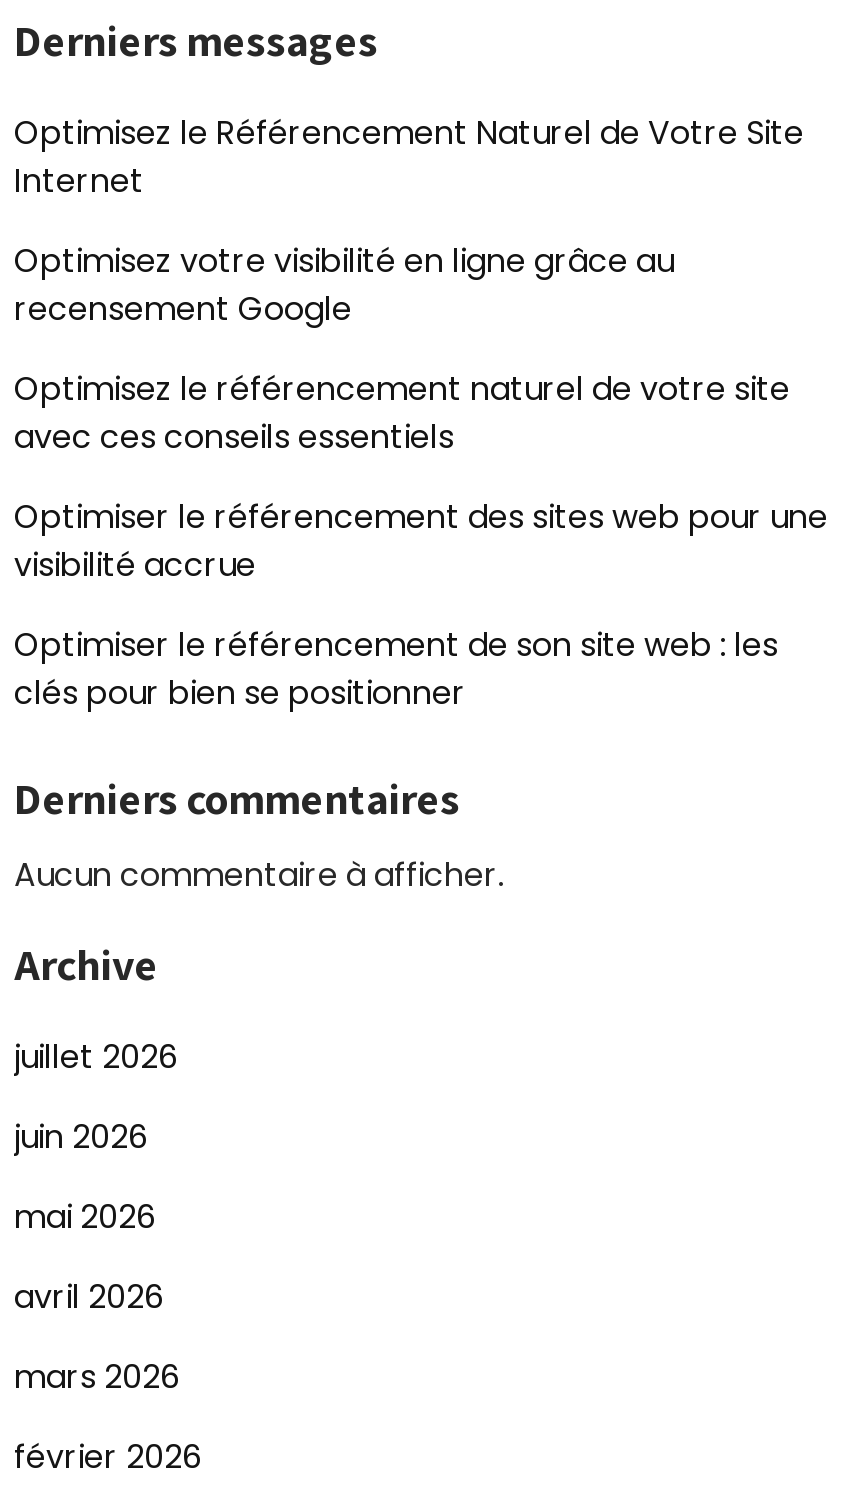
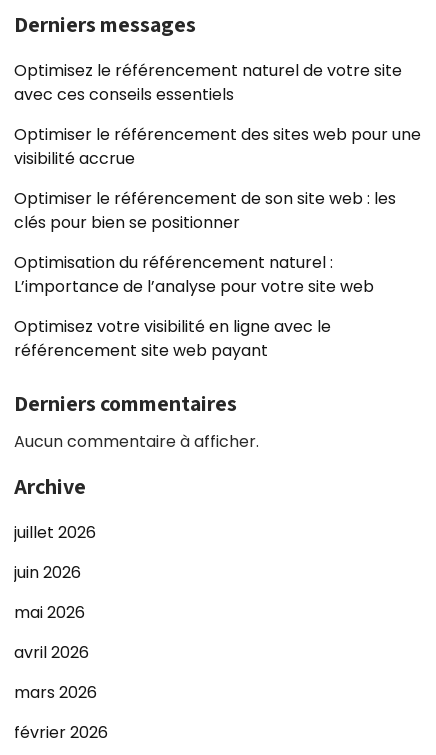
- Optimisez le Référencement Naturel de Votre Site
- Internet
- Optimisez votre visibilité en ligne grâce au
- recensement Google

moved up: Optimisez le référencement naturel de votre site | avec ces conseils essentiels | Optimiser le référencement des sites web pour une | visibilité accrue | Optimiser le référencement de son site web : les | clés pour bien se positionner

+ Optimisation du référencement naturel :
+ L’importance de l’analyse pour votre site web
+ Optimisez votre visibilité en ligne avec le
+ référencement site web payant
